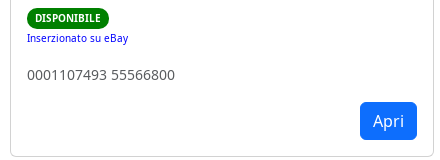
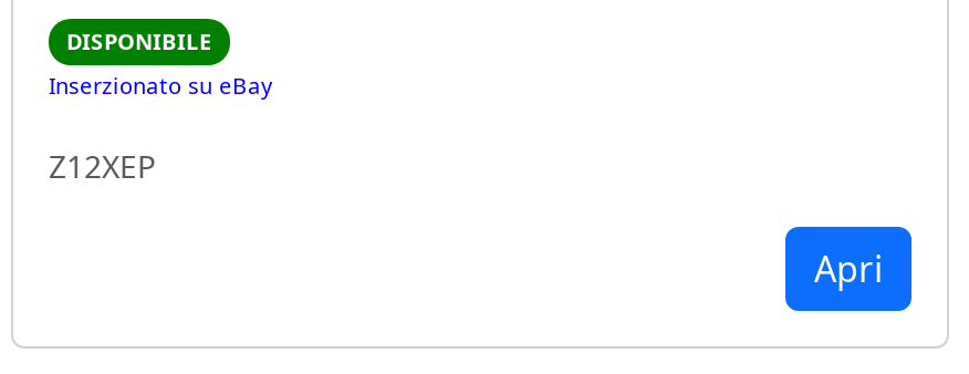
- 0001107493 55566800
+ Z12XEP
